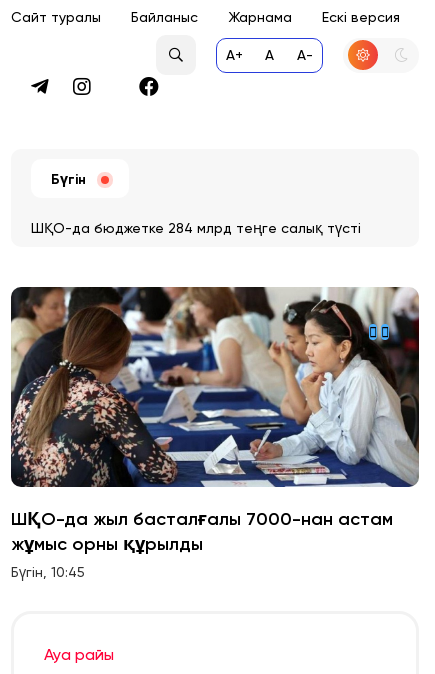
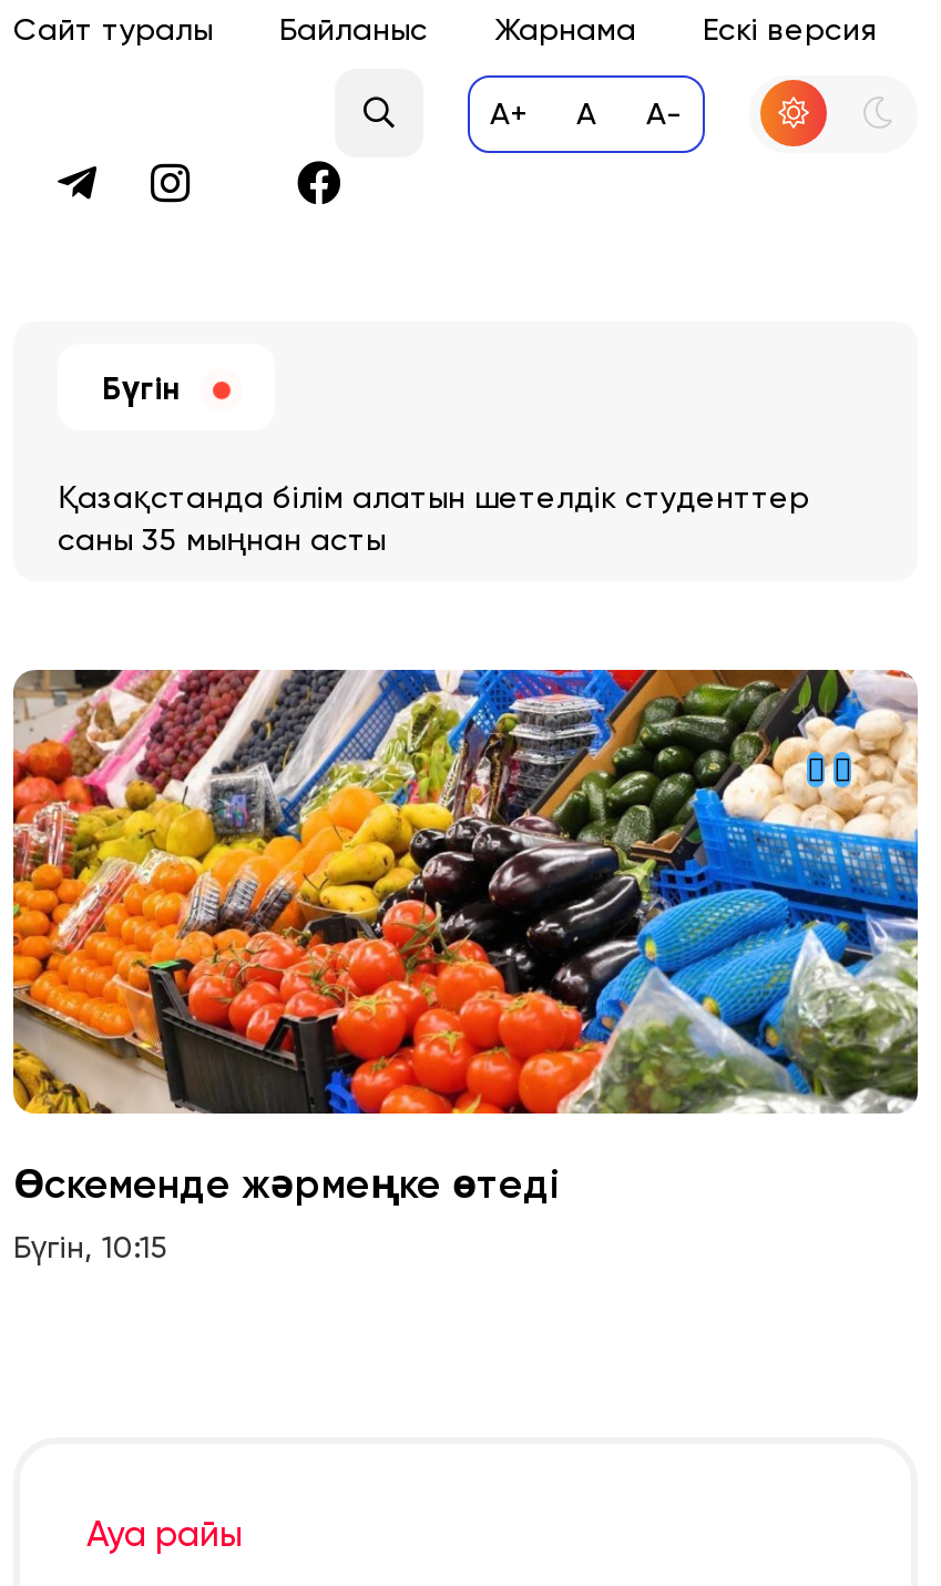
- ШҚО-да бюджетке 284 млрд теңге салық түсті
+ Қазақстанда білім алатын шетелдік студенттер
+ саны 35 мыңнан асты

- [image]
- ШҚО-да жыл басталғалы 7000-нан астам
- жұмыс орны құрылды
- Бүгін, 10:45
+ [image]
+ Өскеменде жәрмеңке өтеді
+ Бүгін, 10:15
